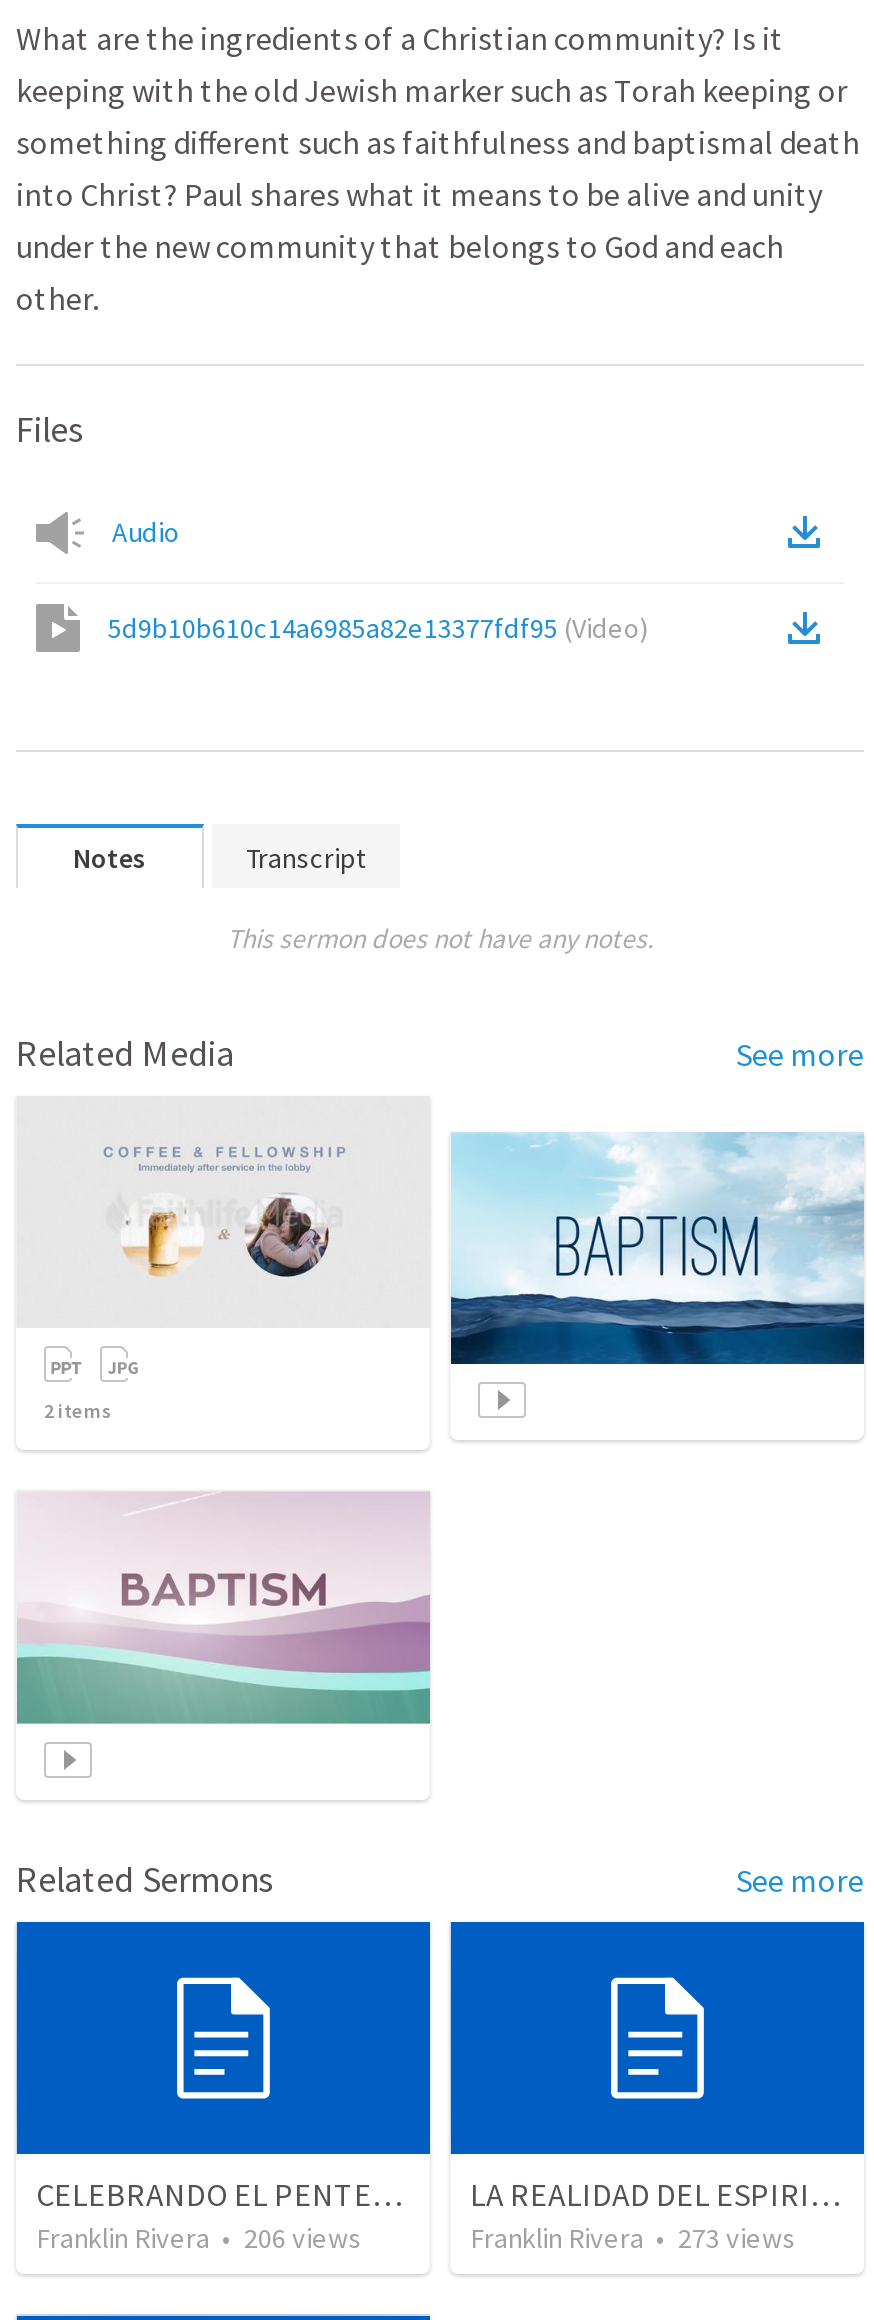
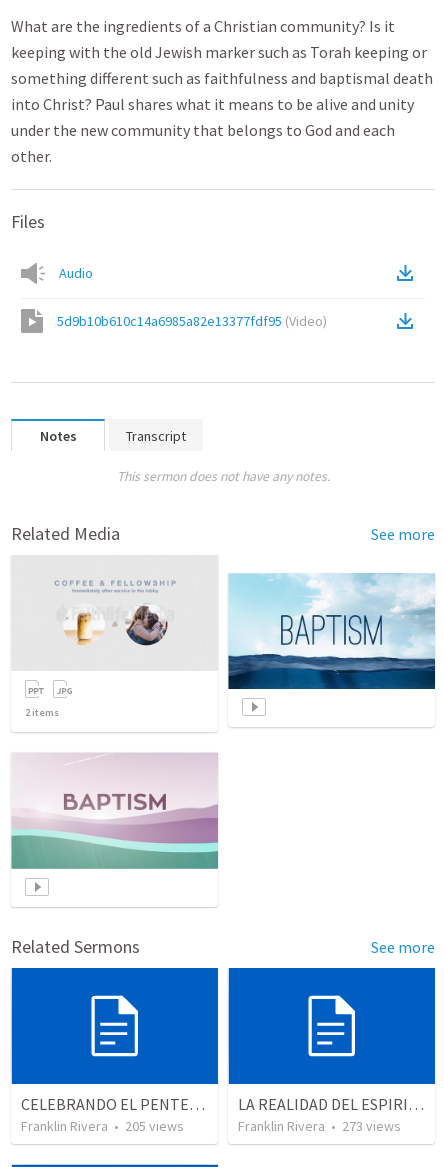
- Franklin Rivera • 206 views
+ Franklin Rivera • 205 views
